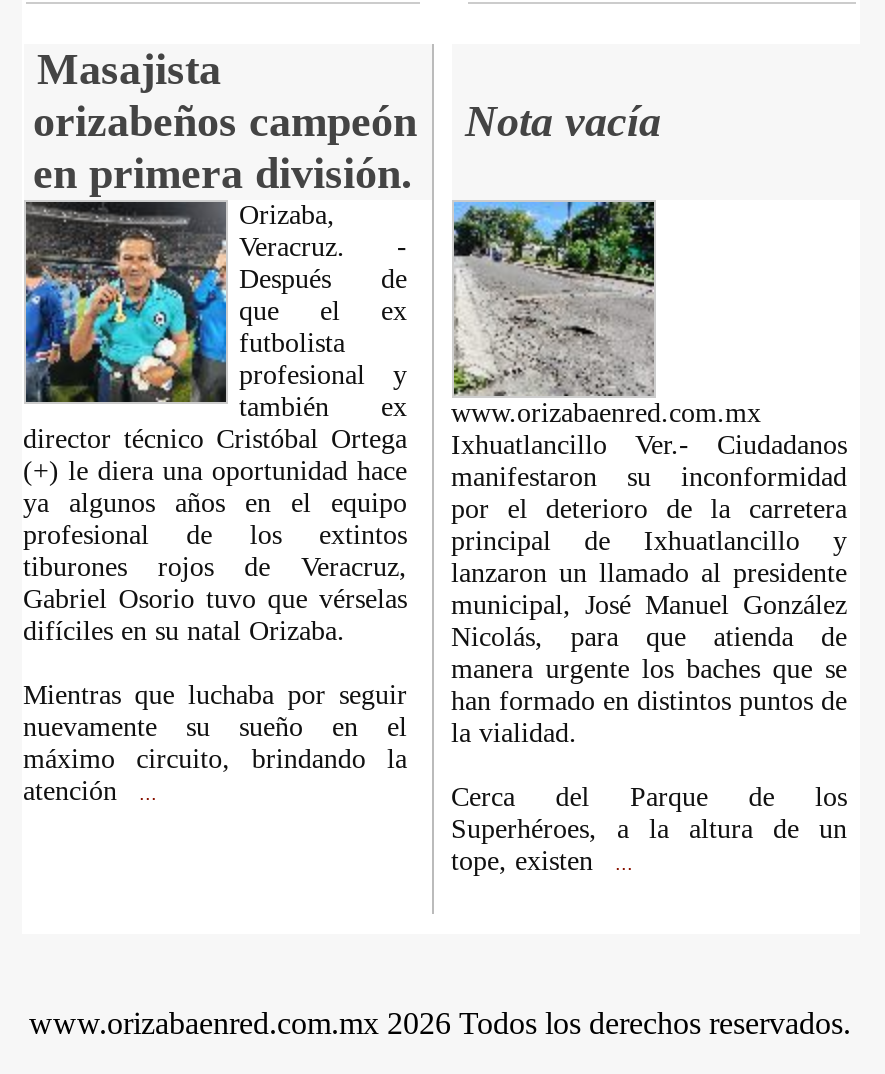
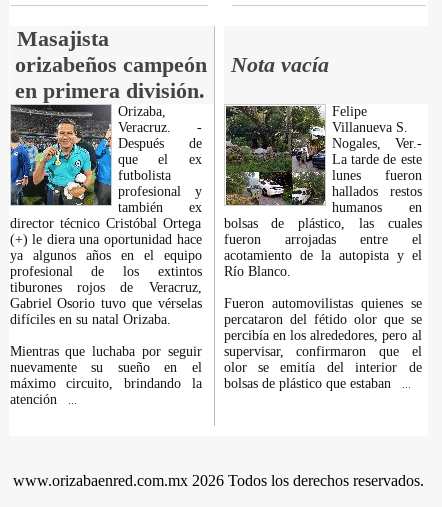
- [image]
- www.orizabaenred.com.mx
- Ixhuatlancillo Ver.- Ciudadanos
- manifestaron su inconformidad
- por el deterioro de la carretera
- principal de Ixhuatlancillo y
- lanzaron un llamado al presidente
- municipal, José Manuel González
- Nicolás, para que atienda de
- manera urgente los baches que se
- han formado en distintos puntos de
- la vialidad.
+ [image]
+ Felipe
+ Villanueva S.
+ Nogales, Ver.-
+ La tarde de este
+ lunes fueron
+ hallados restos
+ humanos en
+ bolsas de plástico, las cuales
+ fueron arrojadas entre el
+ acotamiento de la autopista y el
+ Río Blanco.

- Cerca del Parque de los
- Superhéroes, a la altura de un
- tope, existen ...
+ Fueron automovilistas quienes se
+ percataron del fétido olor que se
+ percibía en los alrededores, pero al
+ supervisar, confirmaron que el
+ olor se emitía del interior de
+ bolsas de plástico que estaban ...
